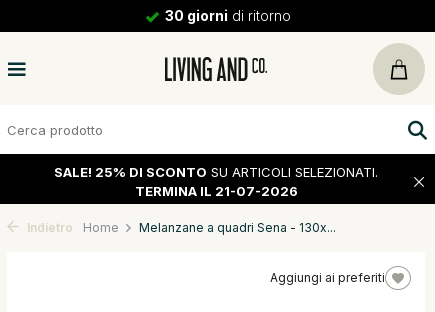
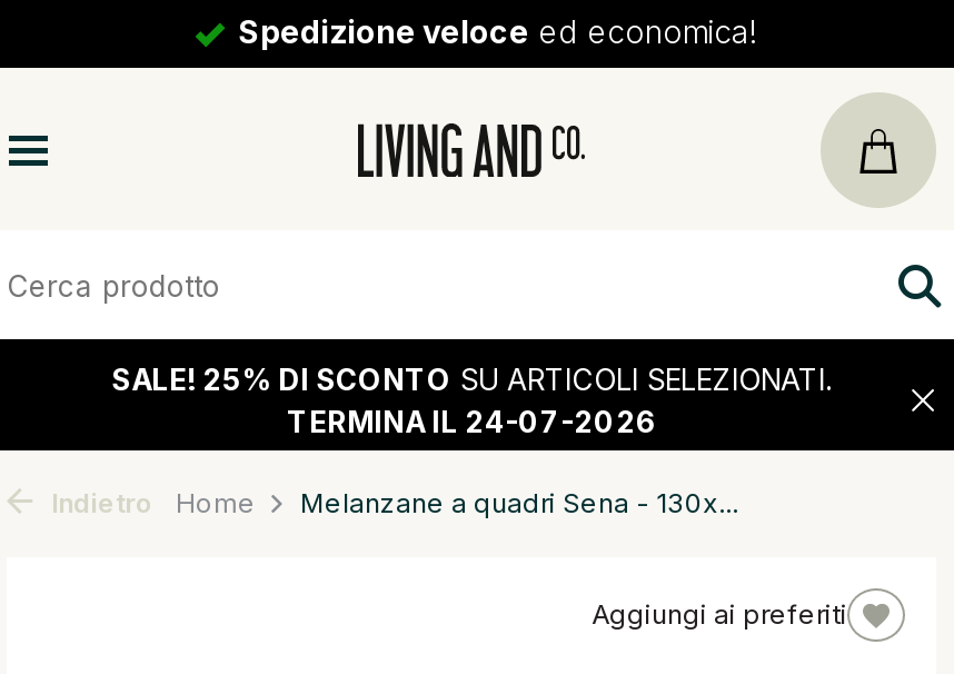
- 30 giorni di ritorno
+ Spedizione veloce ed economica!

- TERMINA IL 21-07-2026
+ TERMINA IL 24-07-2026
